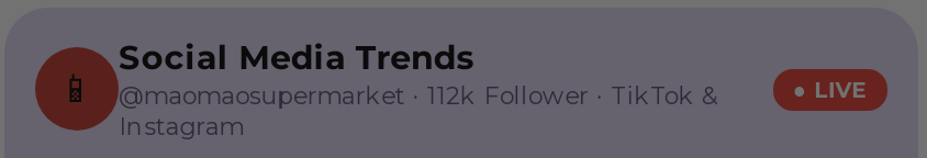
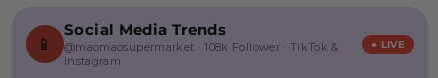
- @maomaosupermarket · 112k Follower · TikTok &
+ @maomaosupermarket · 108k Follower · TikTok &
